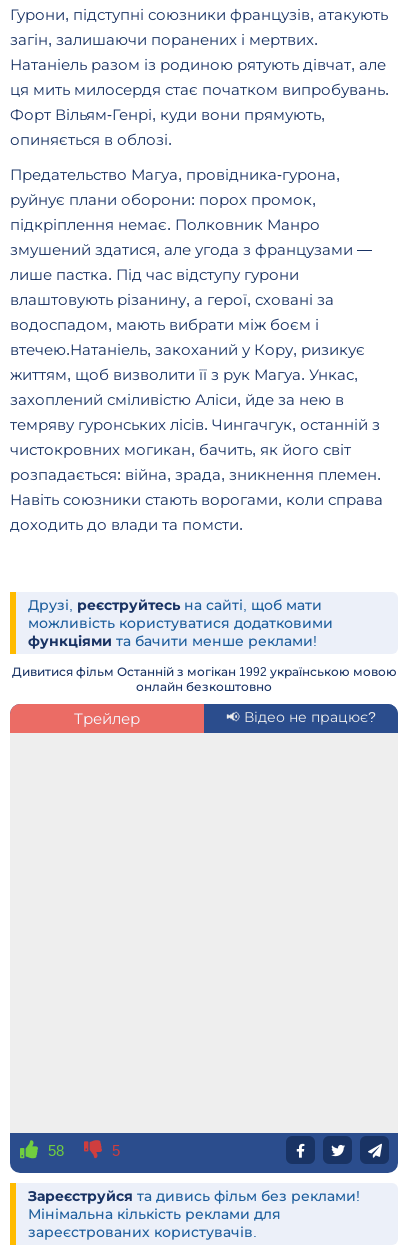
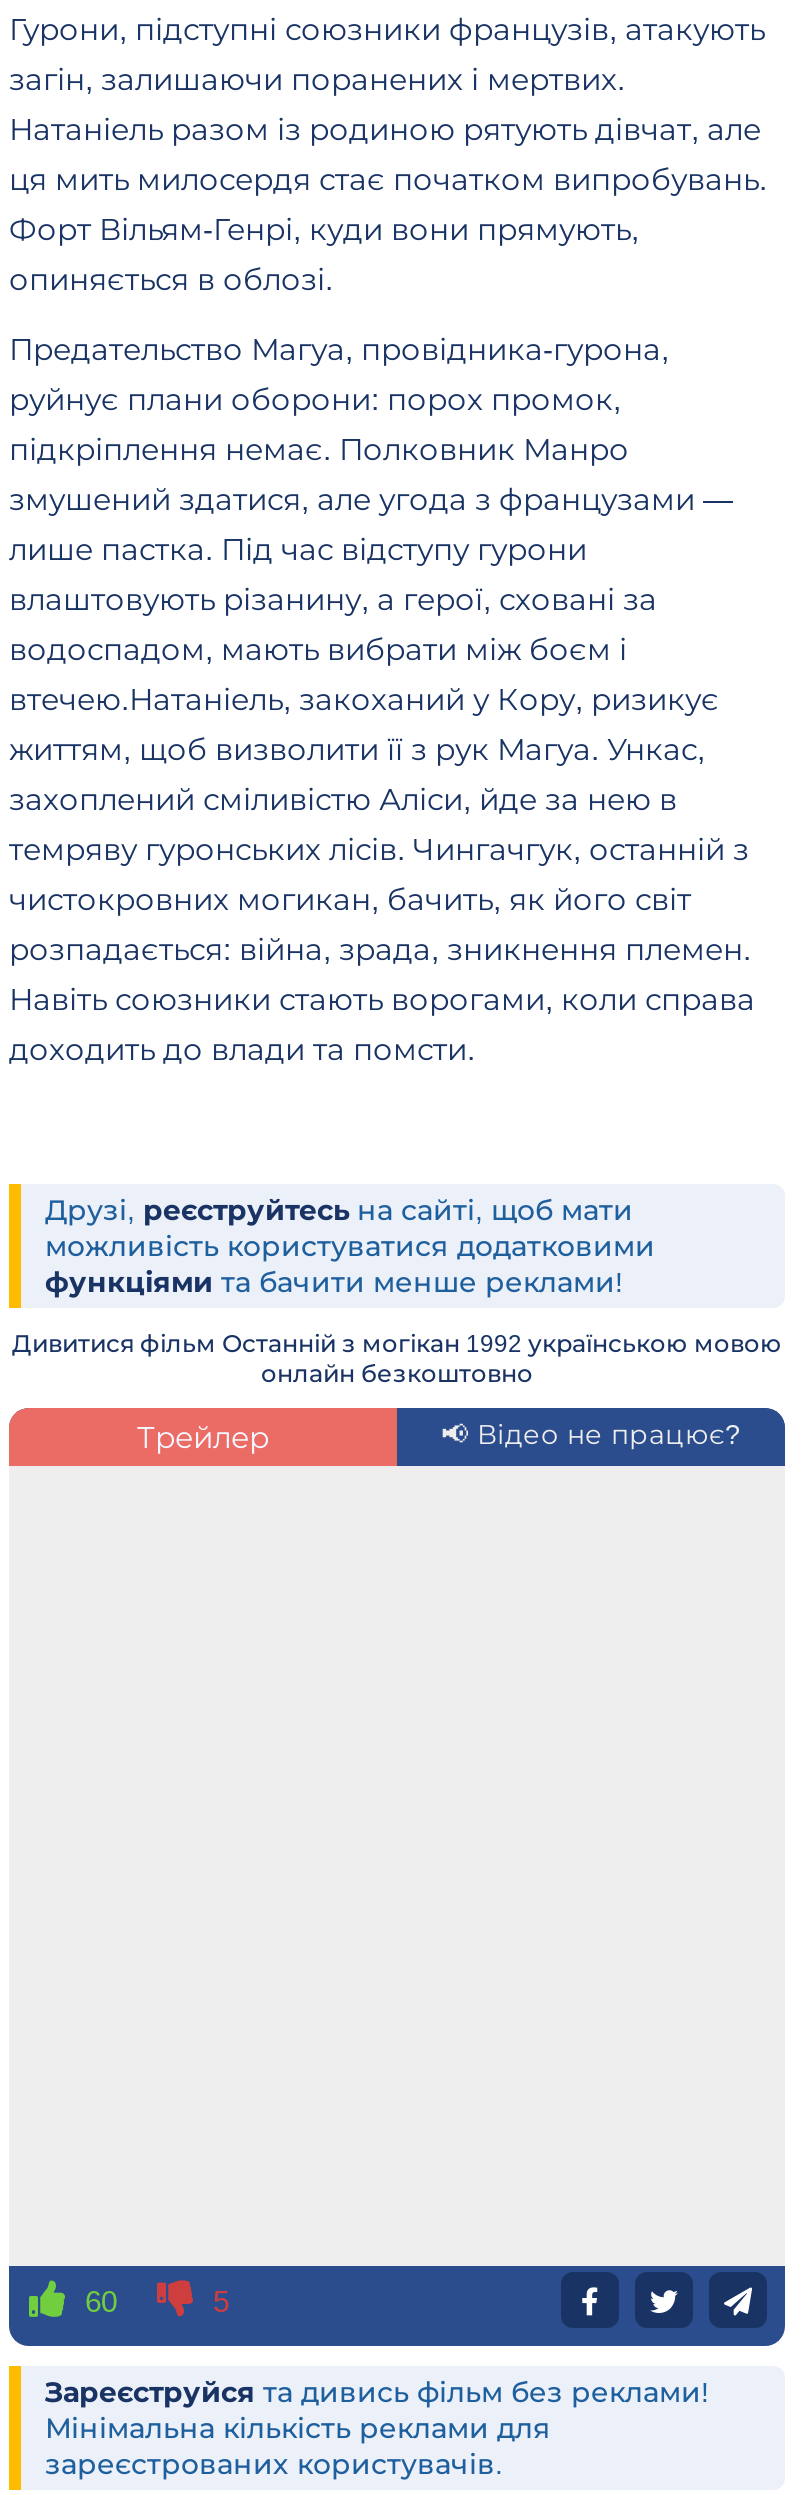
- 58
+ 60
